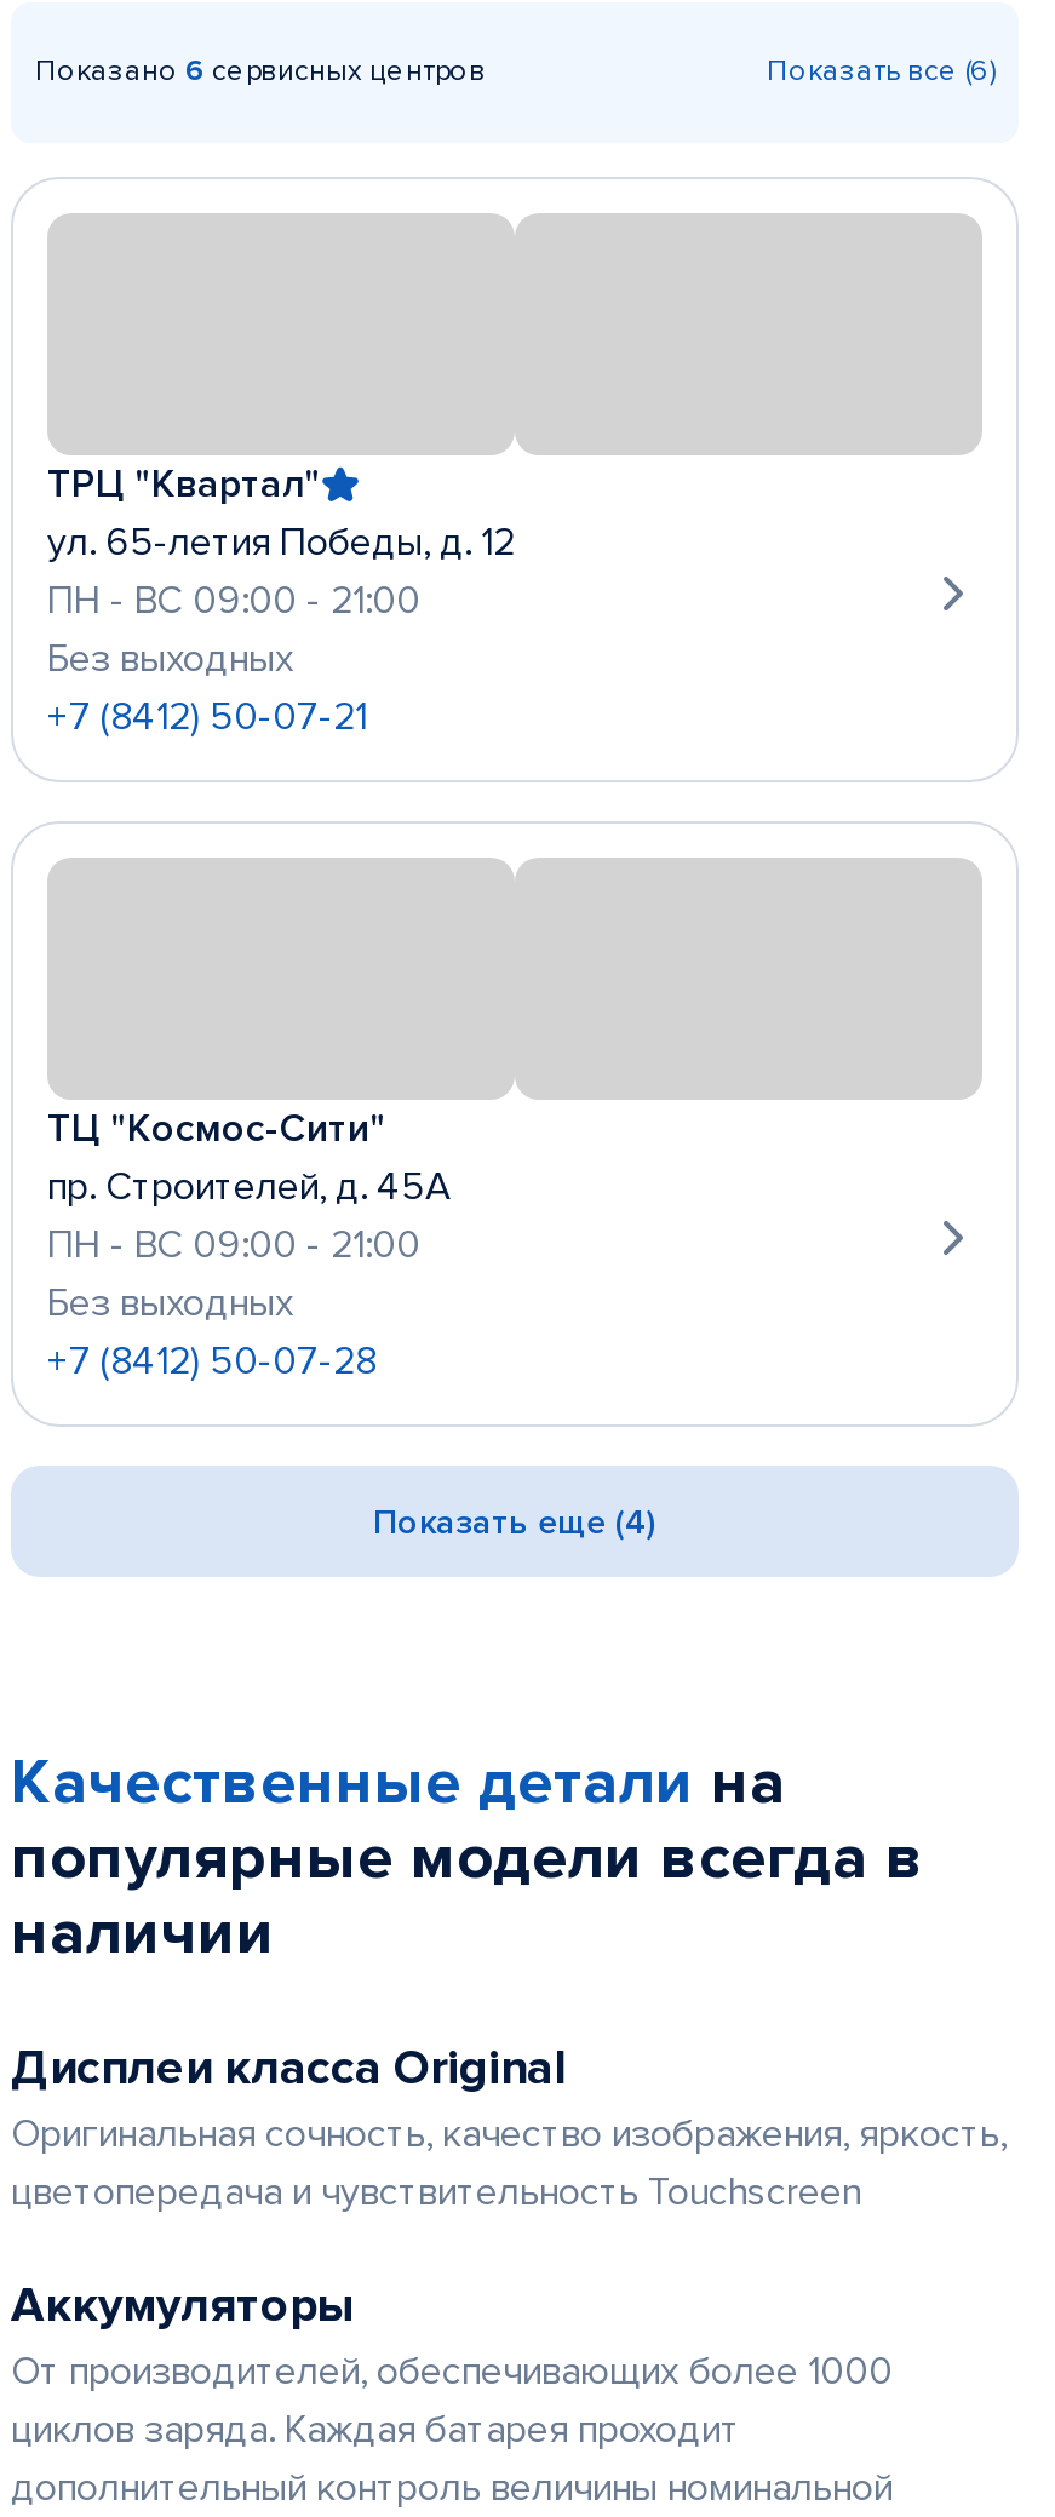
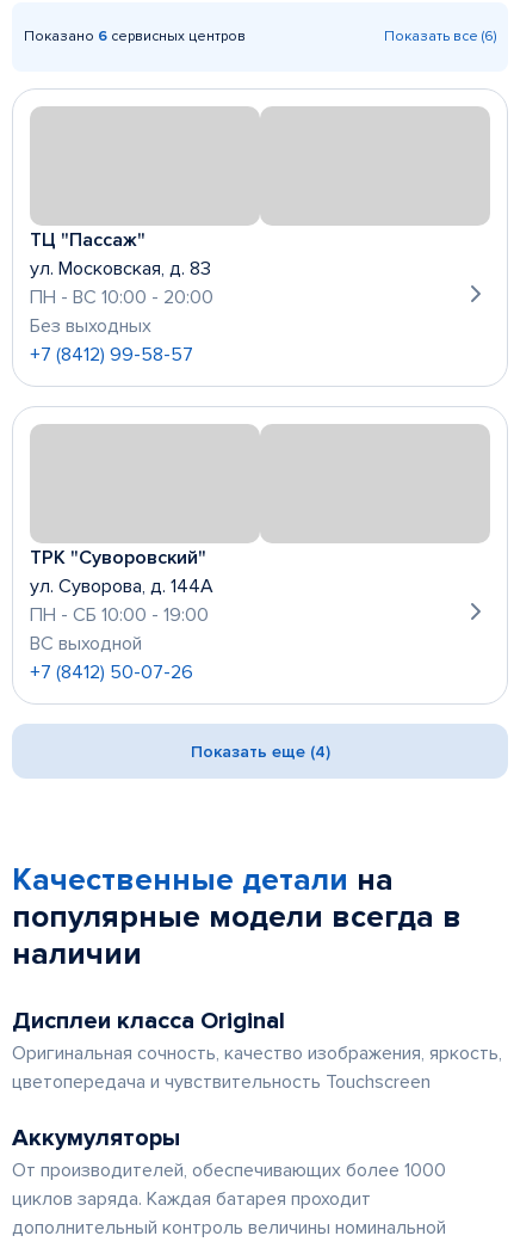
- ТРЦ "Квартал"
- ул. 65-летия Победы, д. 12
- ПН - ВС 09:00 - 21:00
+ ТЦ "Пассаж"
+ ул. Московская, д. 83
+ ПН - ВС 10:00 - 20:00

- +7 (8412) 50-07-21
+ +7 (8412) 99-58-57

- ТЦ "Космос-Сити"
- пр. Строителей, д. 45А
- ПН - ВС 09:00 - 21:00
- Без выходных
- +7 (8412) 50-07-28
+ ТРК "Суворовский"
+ ул. Суворова, д. 144А
+ ПН - СБ 10:00 - 19:00
+ ВС выходной
+ +7 (8412) 50-07-26
